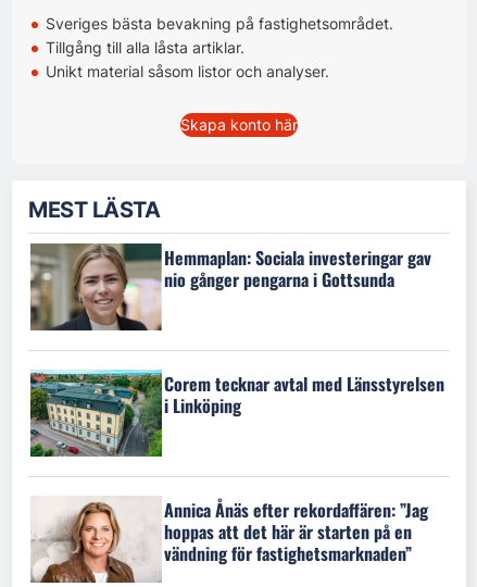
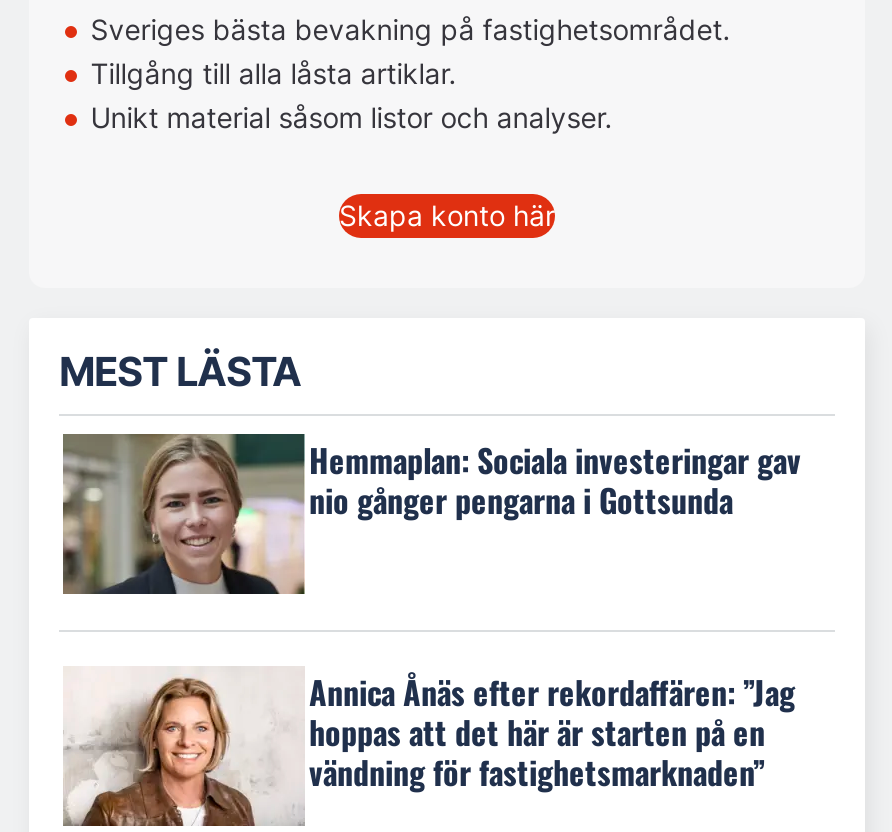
- [image]
- Corem tecknar avtal med Länsstyrelsen
- i Linköping
